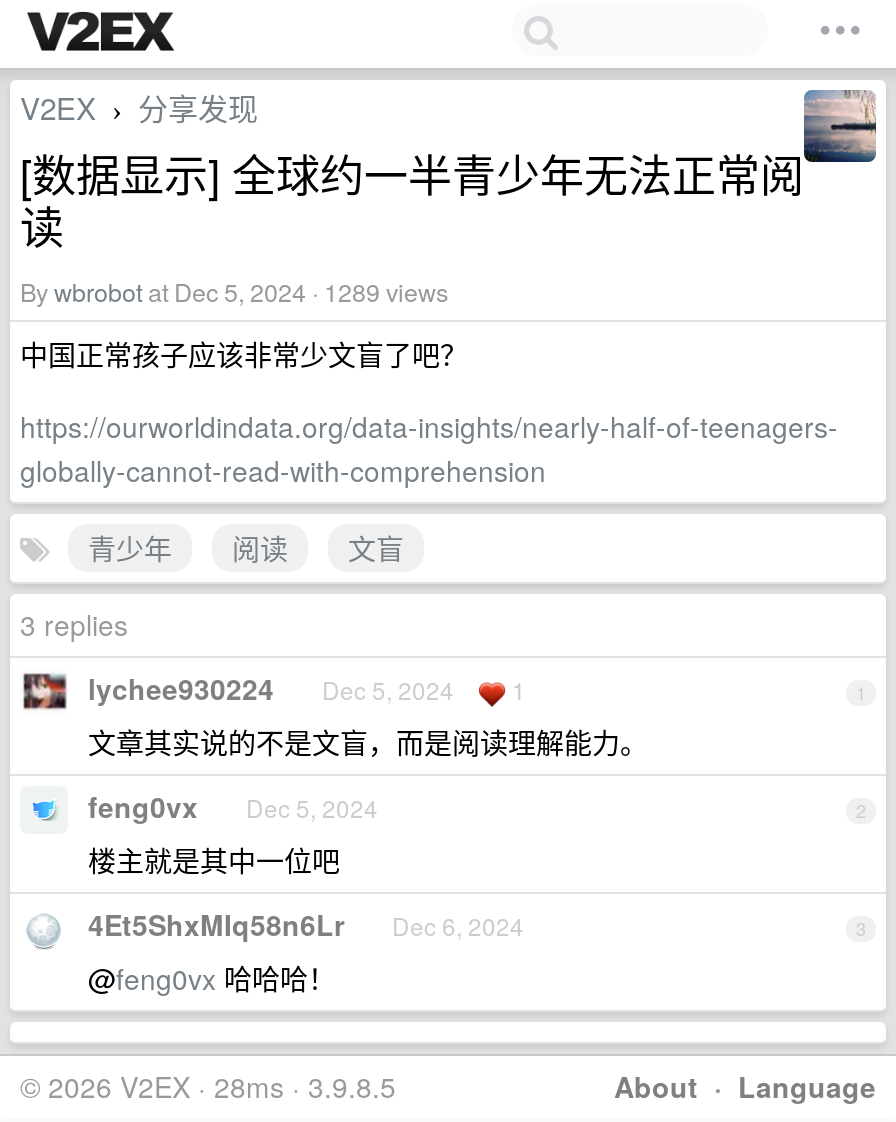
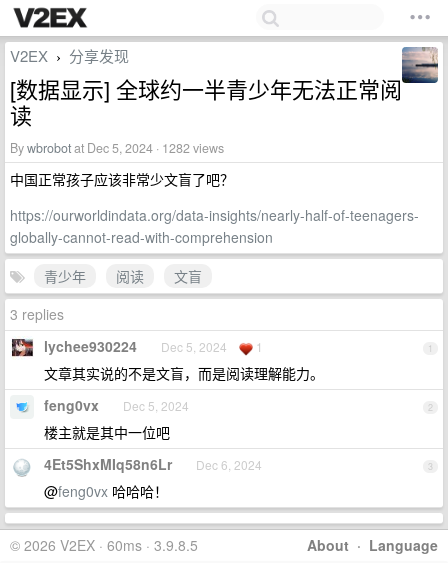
- Bywbrobot at Dec 5, 2024 · 1289 views
+ Bywbrobot at Dec 5, 2024 · 1282 views

- © 2026 V2EX · 28ms · 3.9.8.5
+ © 2026 V2EX · 60ms · 3.9.8.5
